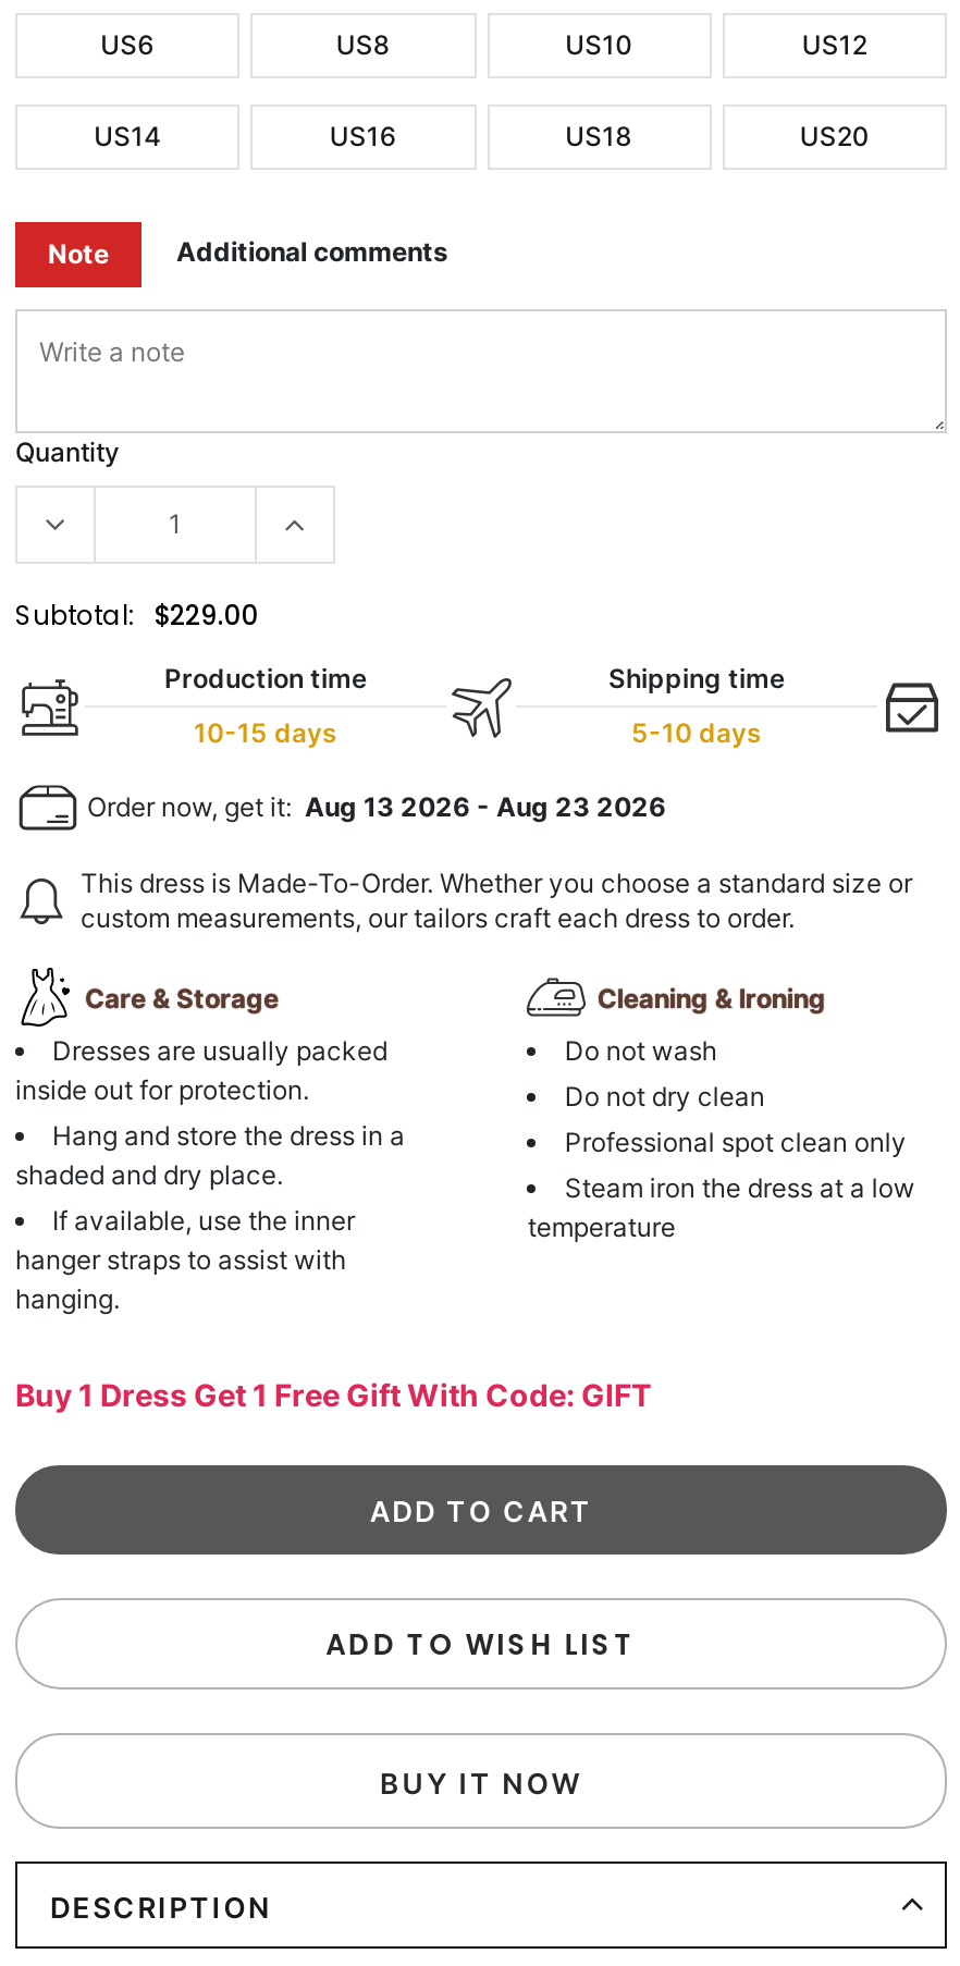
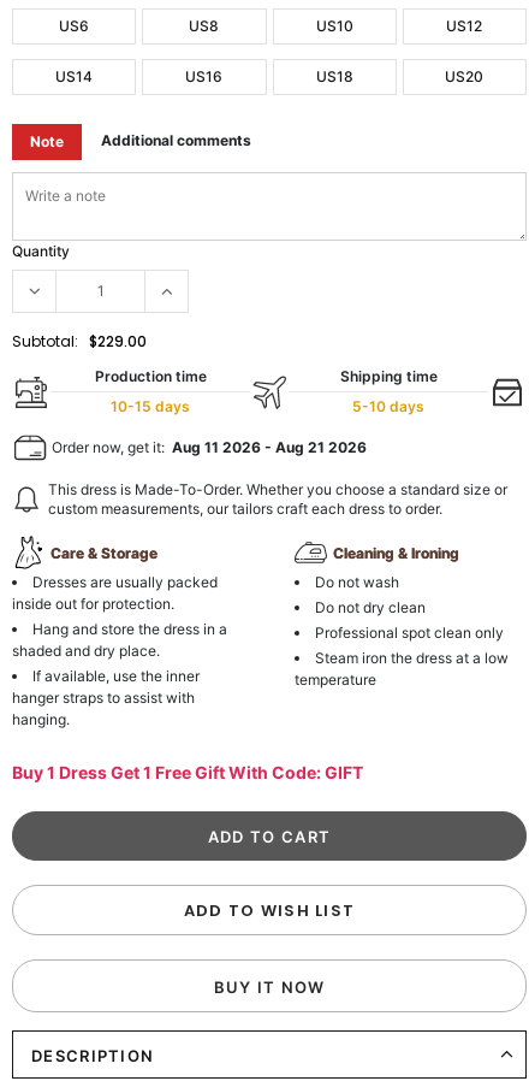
- Order now, get it: Aug 13 2026 - Aug 23 2026
+ Order now, get it: Aug 11 2026 - Aug 21 2026
